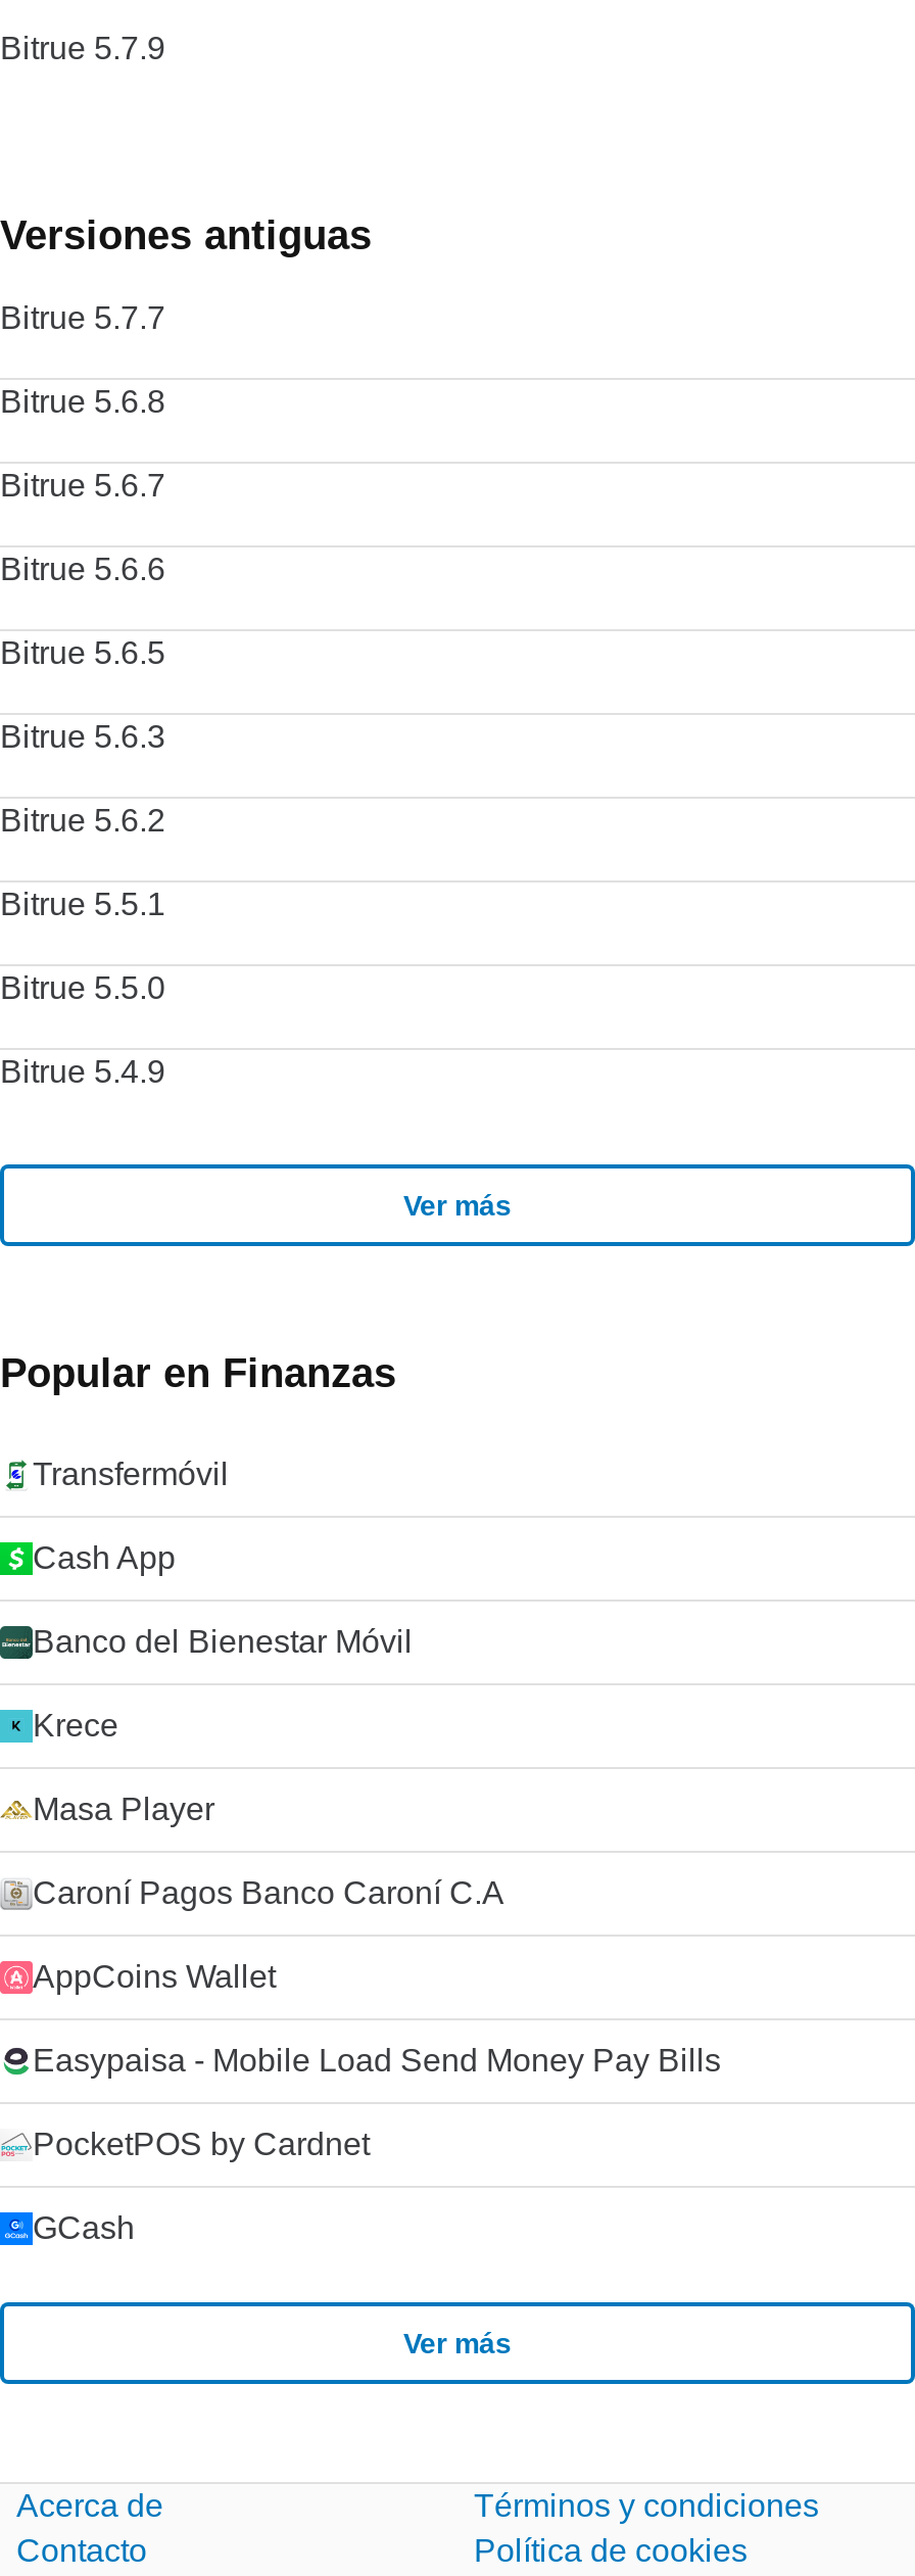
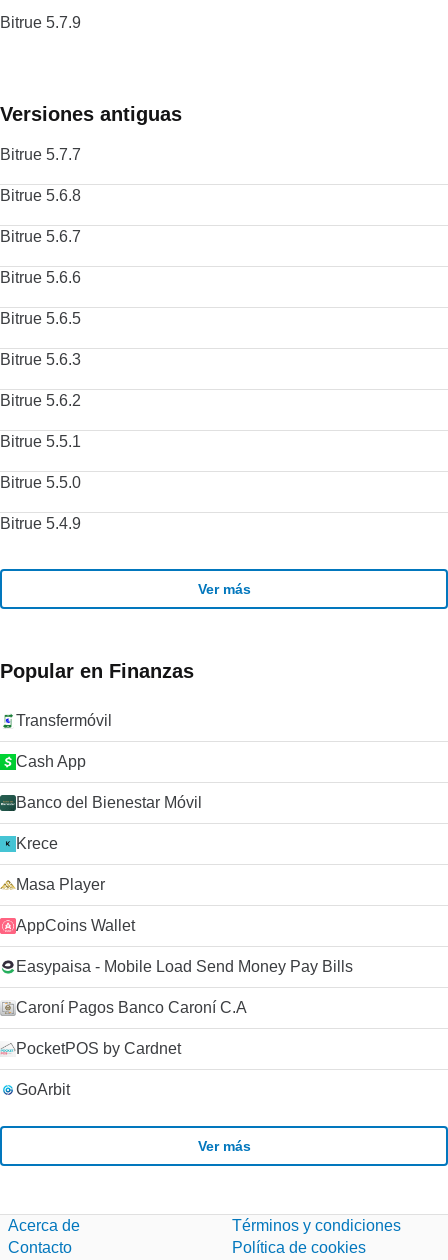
moved down: Caroní Pagos Banco Caroní C.A

moved up: AppCoins Wallet | Easypaisa - Mobile Load Send Money Pay Bills

- GCash
+ GoArbit
